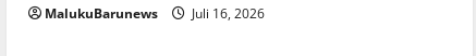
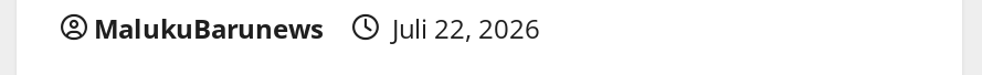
- MalukuBarunews Juli 16, 2026
+ MalukuBarunews Juli 22, 2026
